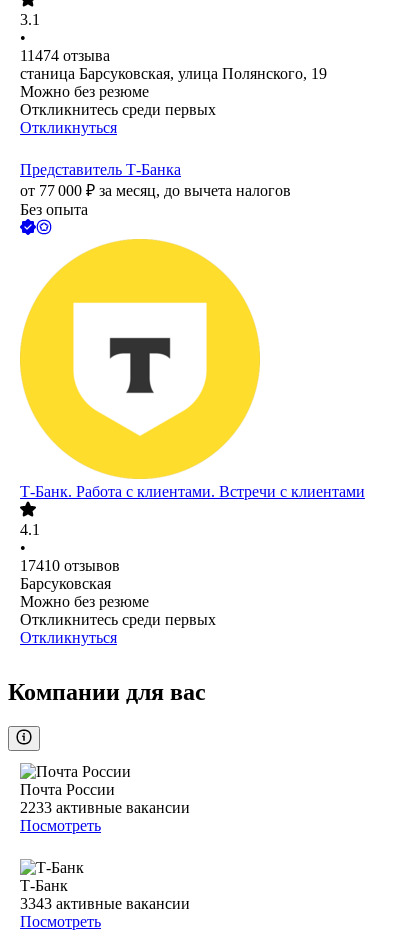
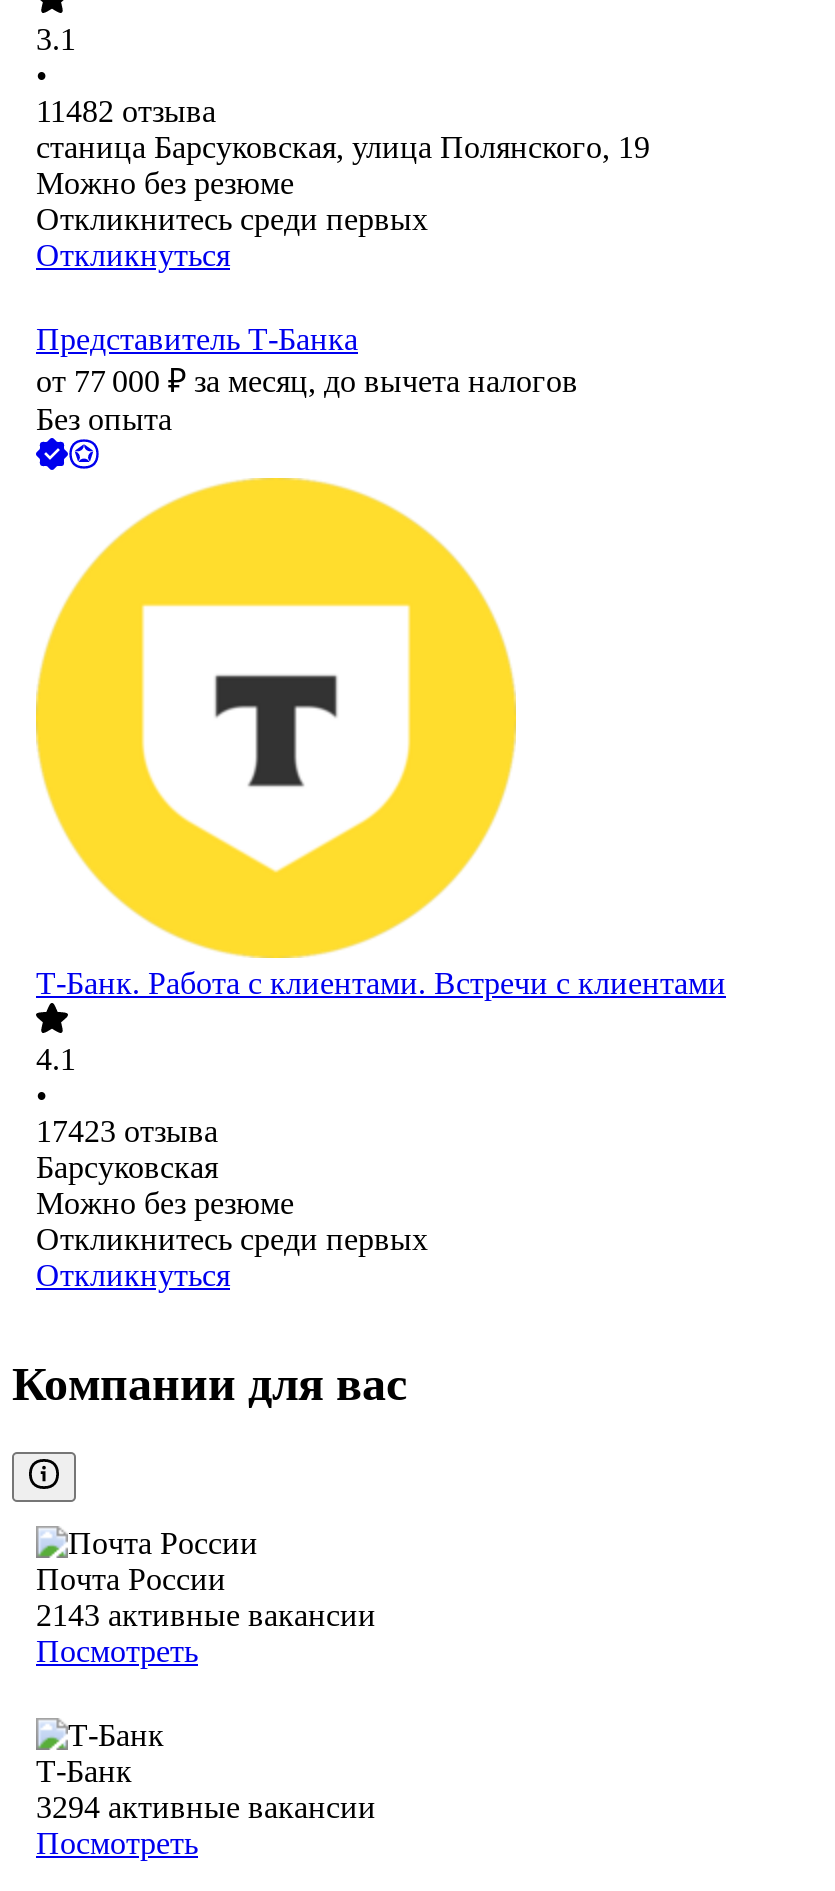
- 11474 отзыва
+ 11482 отзыва

- 17410 отзывов
+ 17423 отзыва

- 2233 активные вакансии
+ 2143 активные вакансии

- 3343 активные вакансии
+ 3294 активные вакансии
